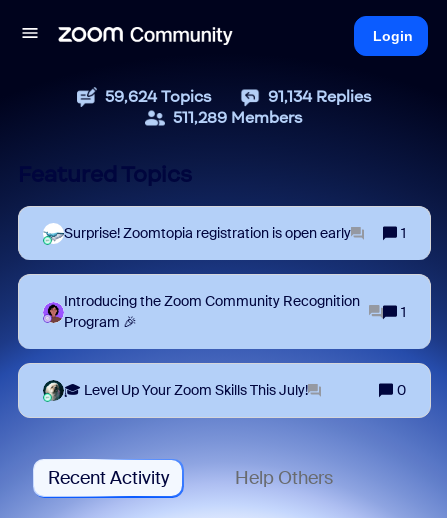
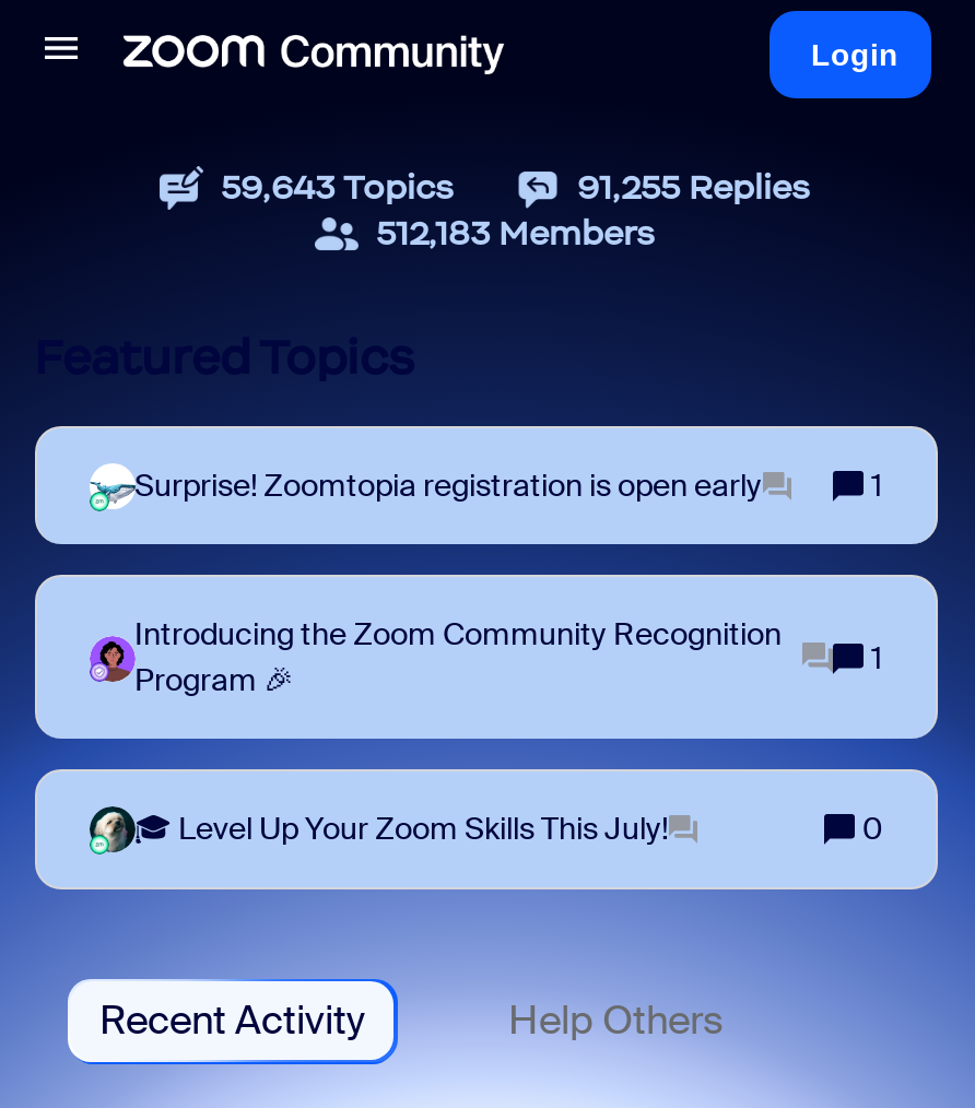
- 59,624 Topics
+ 59,643 Topics

- 91,134 Replies
+ 91,255 Replies

- 511,289 Members
+ 512,183 Members
